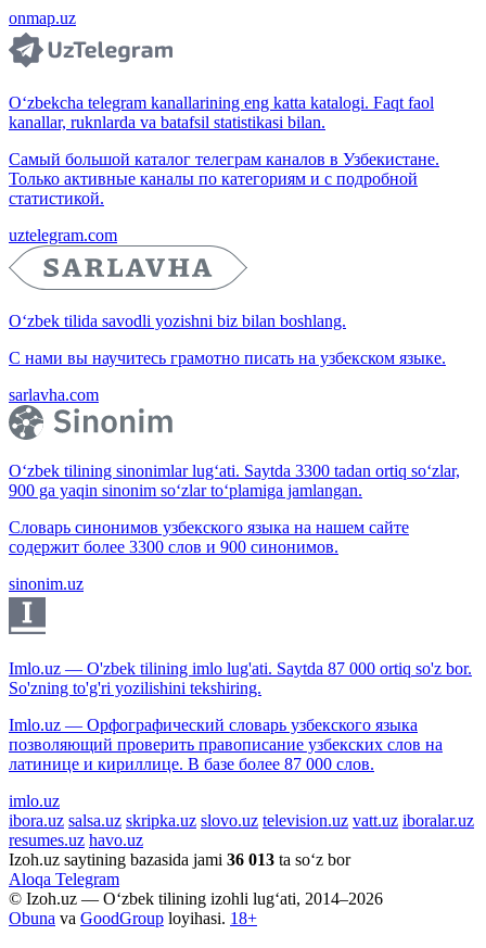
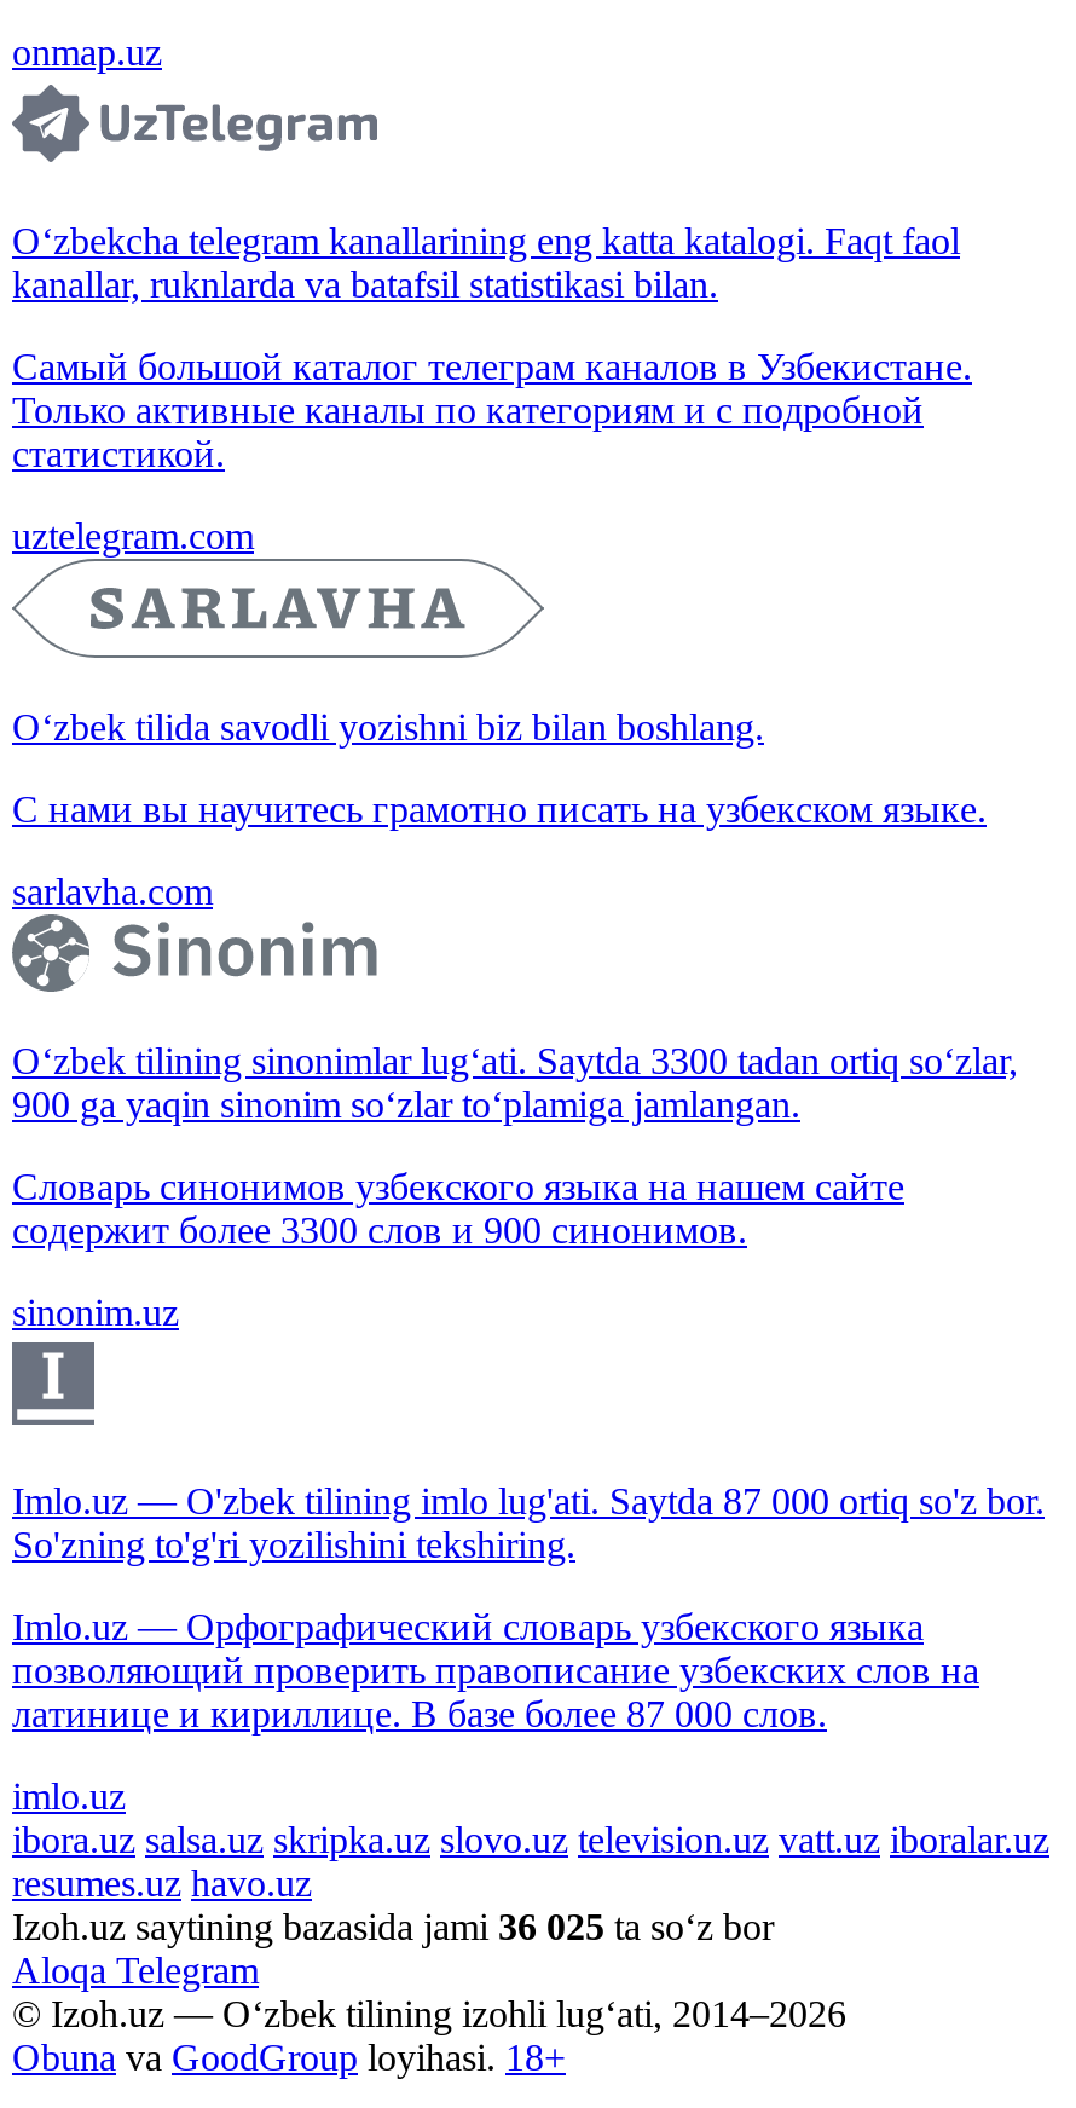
- Izoh.uz saytining bazasida jami 36 013 ta so‘z bor
+ Izoh.uz saytining bazasida jami 36 025 ta so‘z bor
